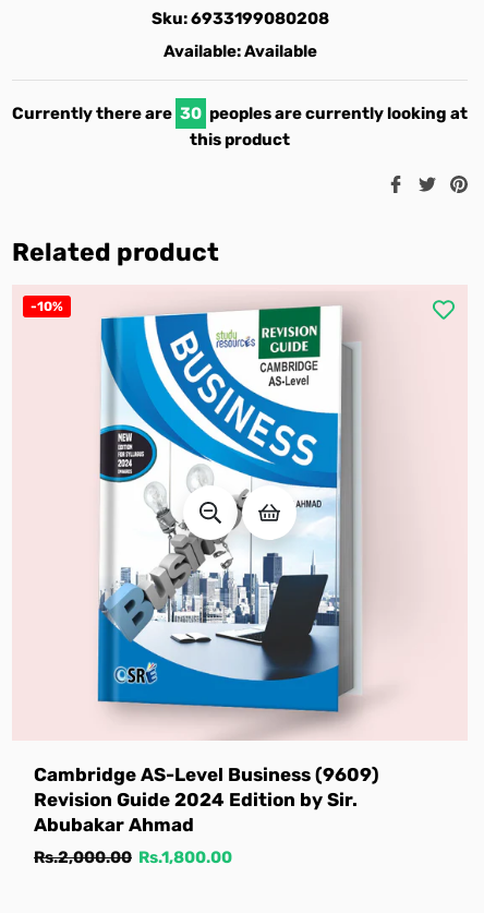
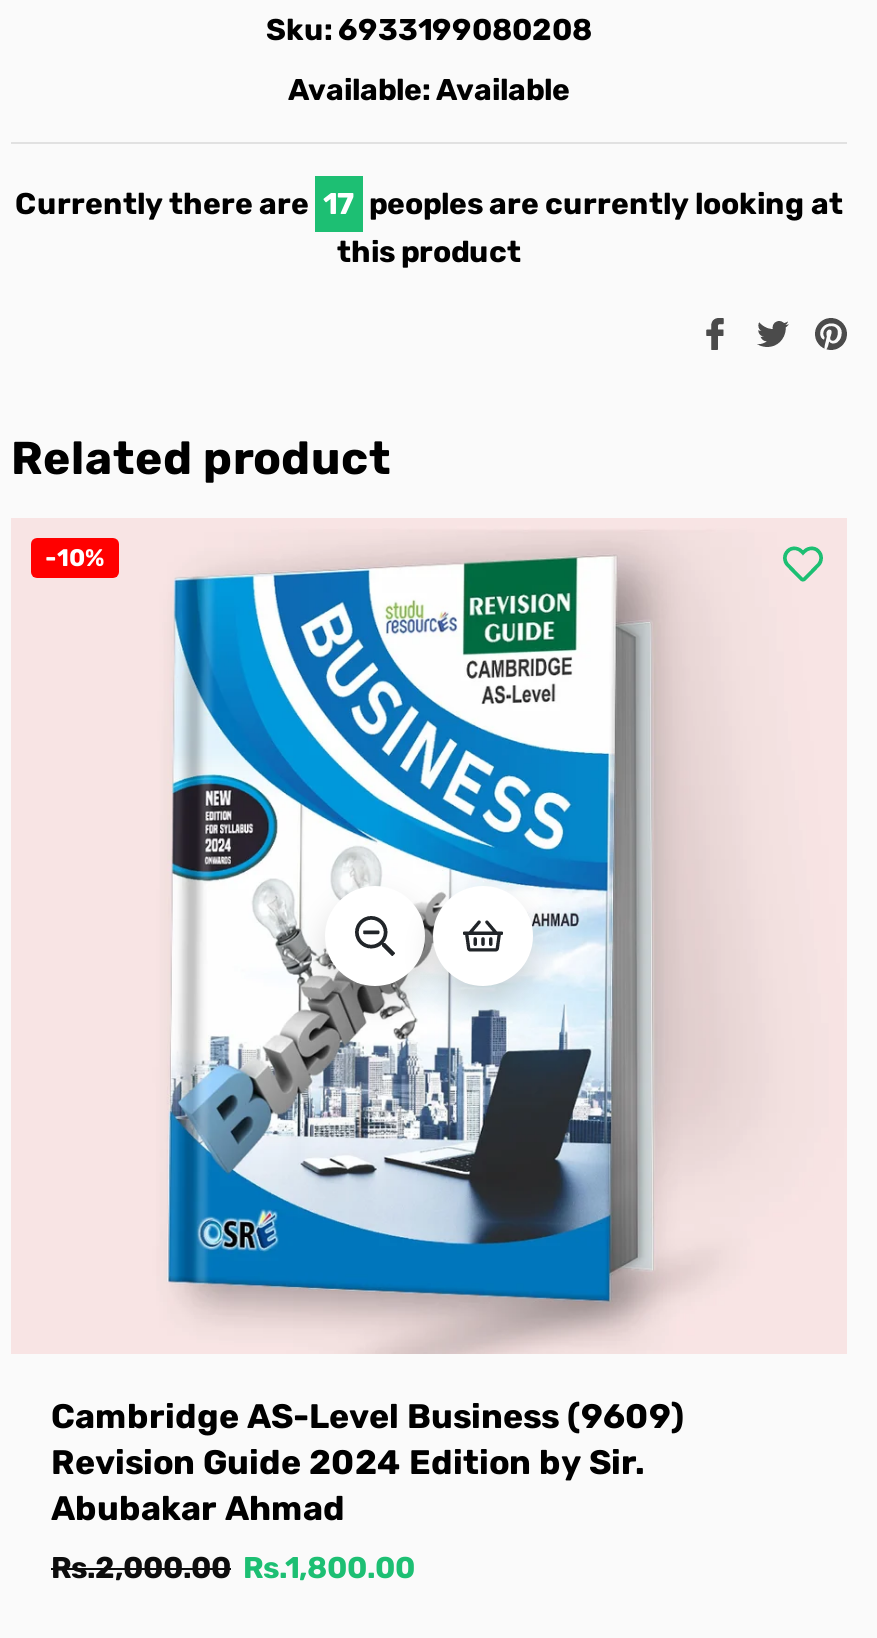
- Currently there are 30 peoples are currently looking at
+ Currently there are 17 peoples are currently looking at
